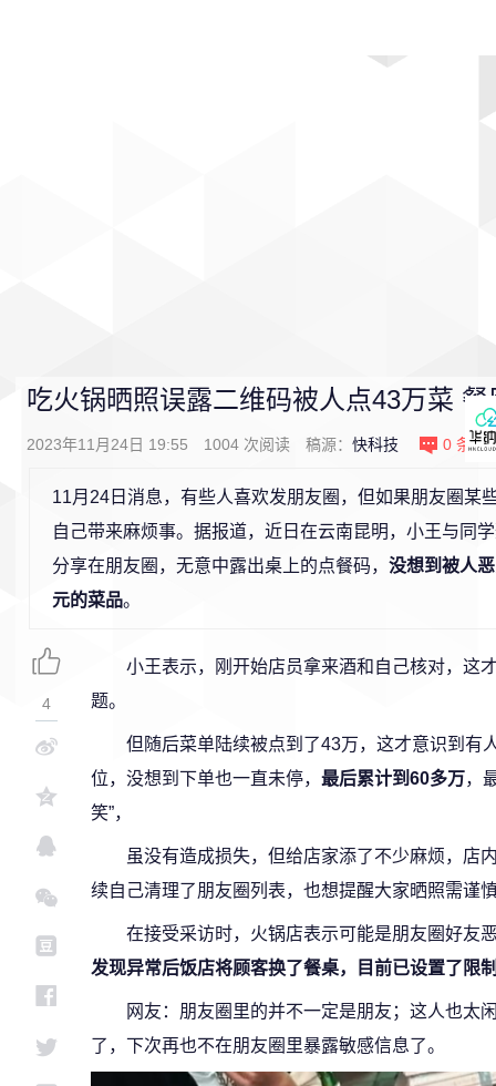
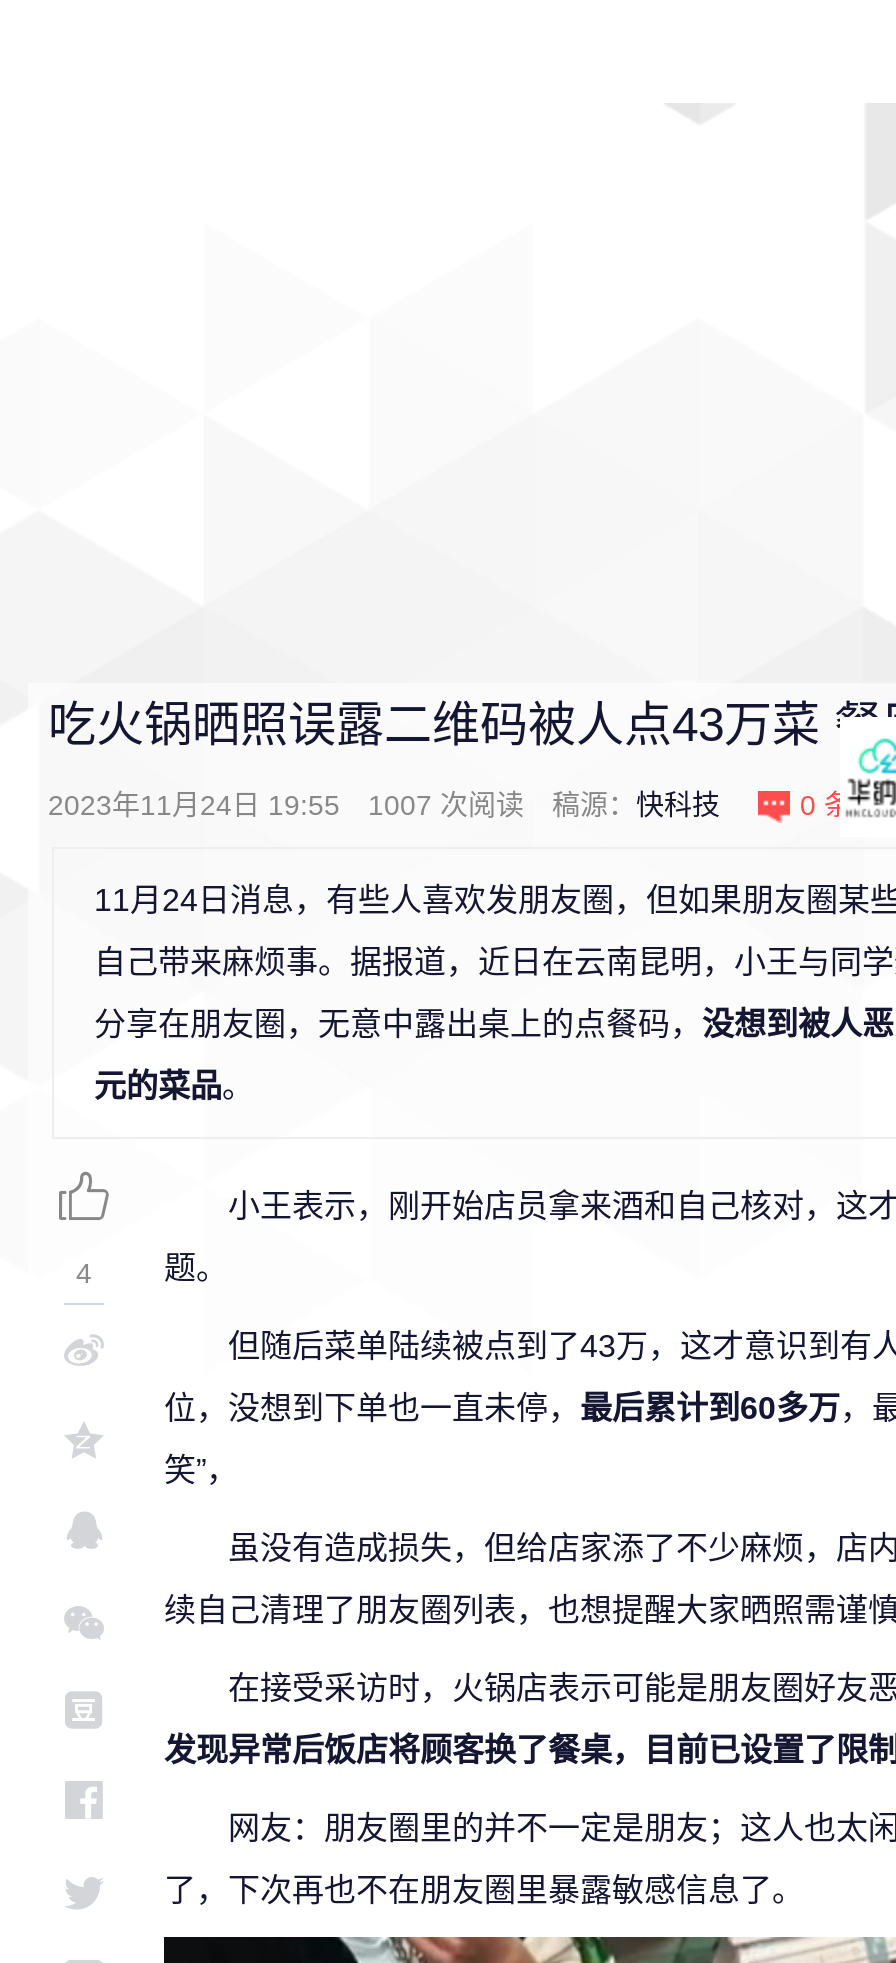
- 2023年11月24日 19:55 1004次阅读 稿源：快科技
+ 2023年11月24日 19:55 1007次阅读 稿源：快科技
